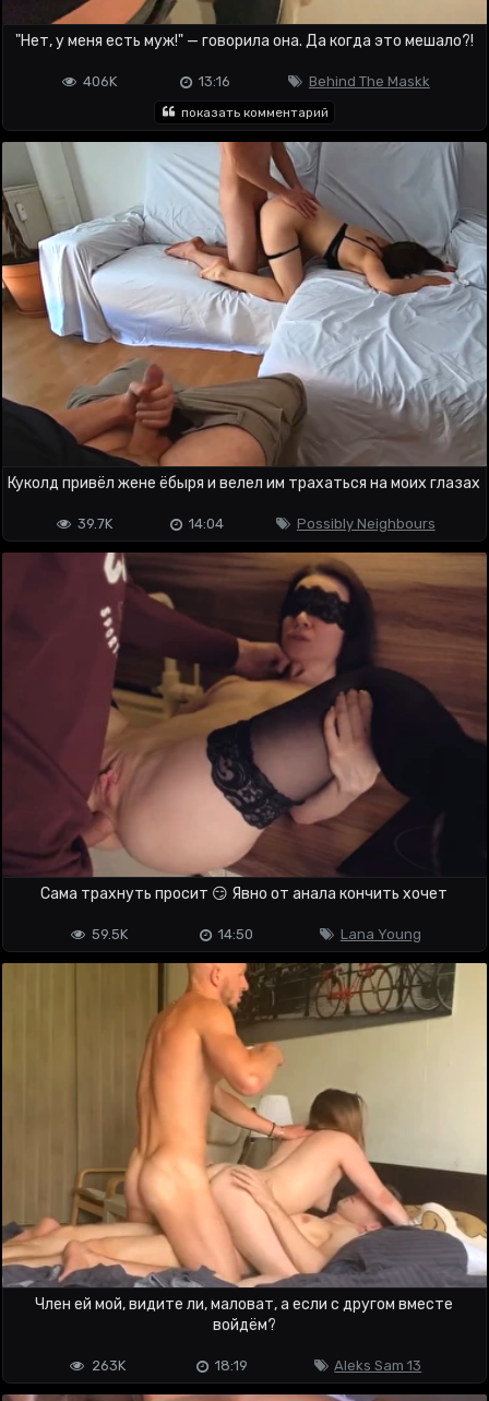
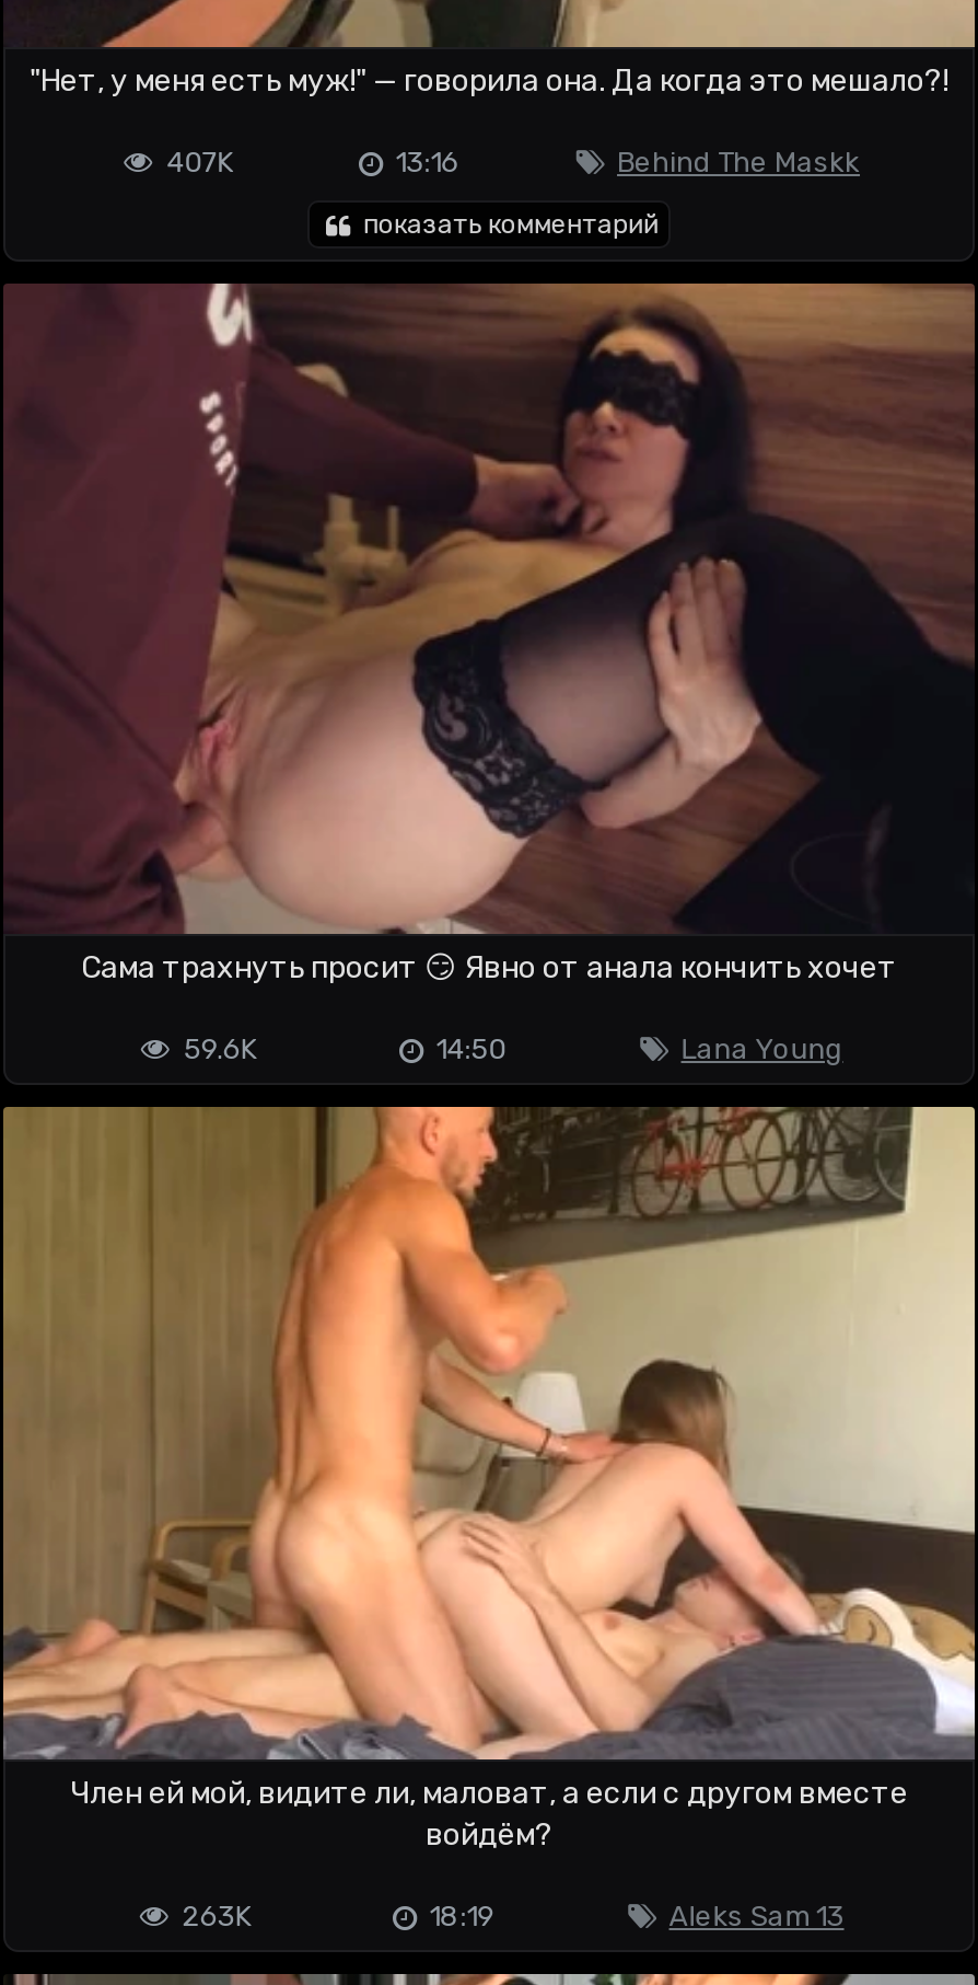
- 406K
+ 407K

- [image]
- Куколд привёл жене ёбыря и велел им трахаться на моих глазах
- Possibly Neighbours
- 14:04
- 39.7K

- 59.5K
+ 59.6K
